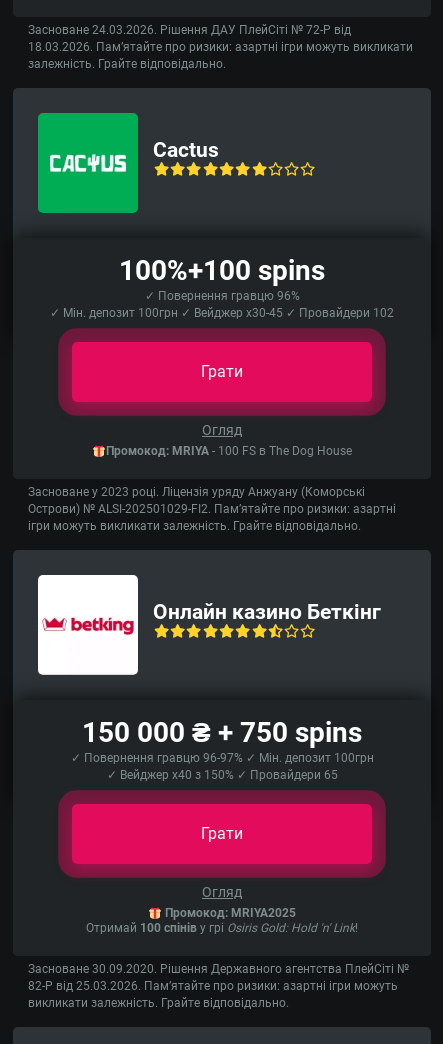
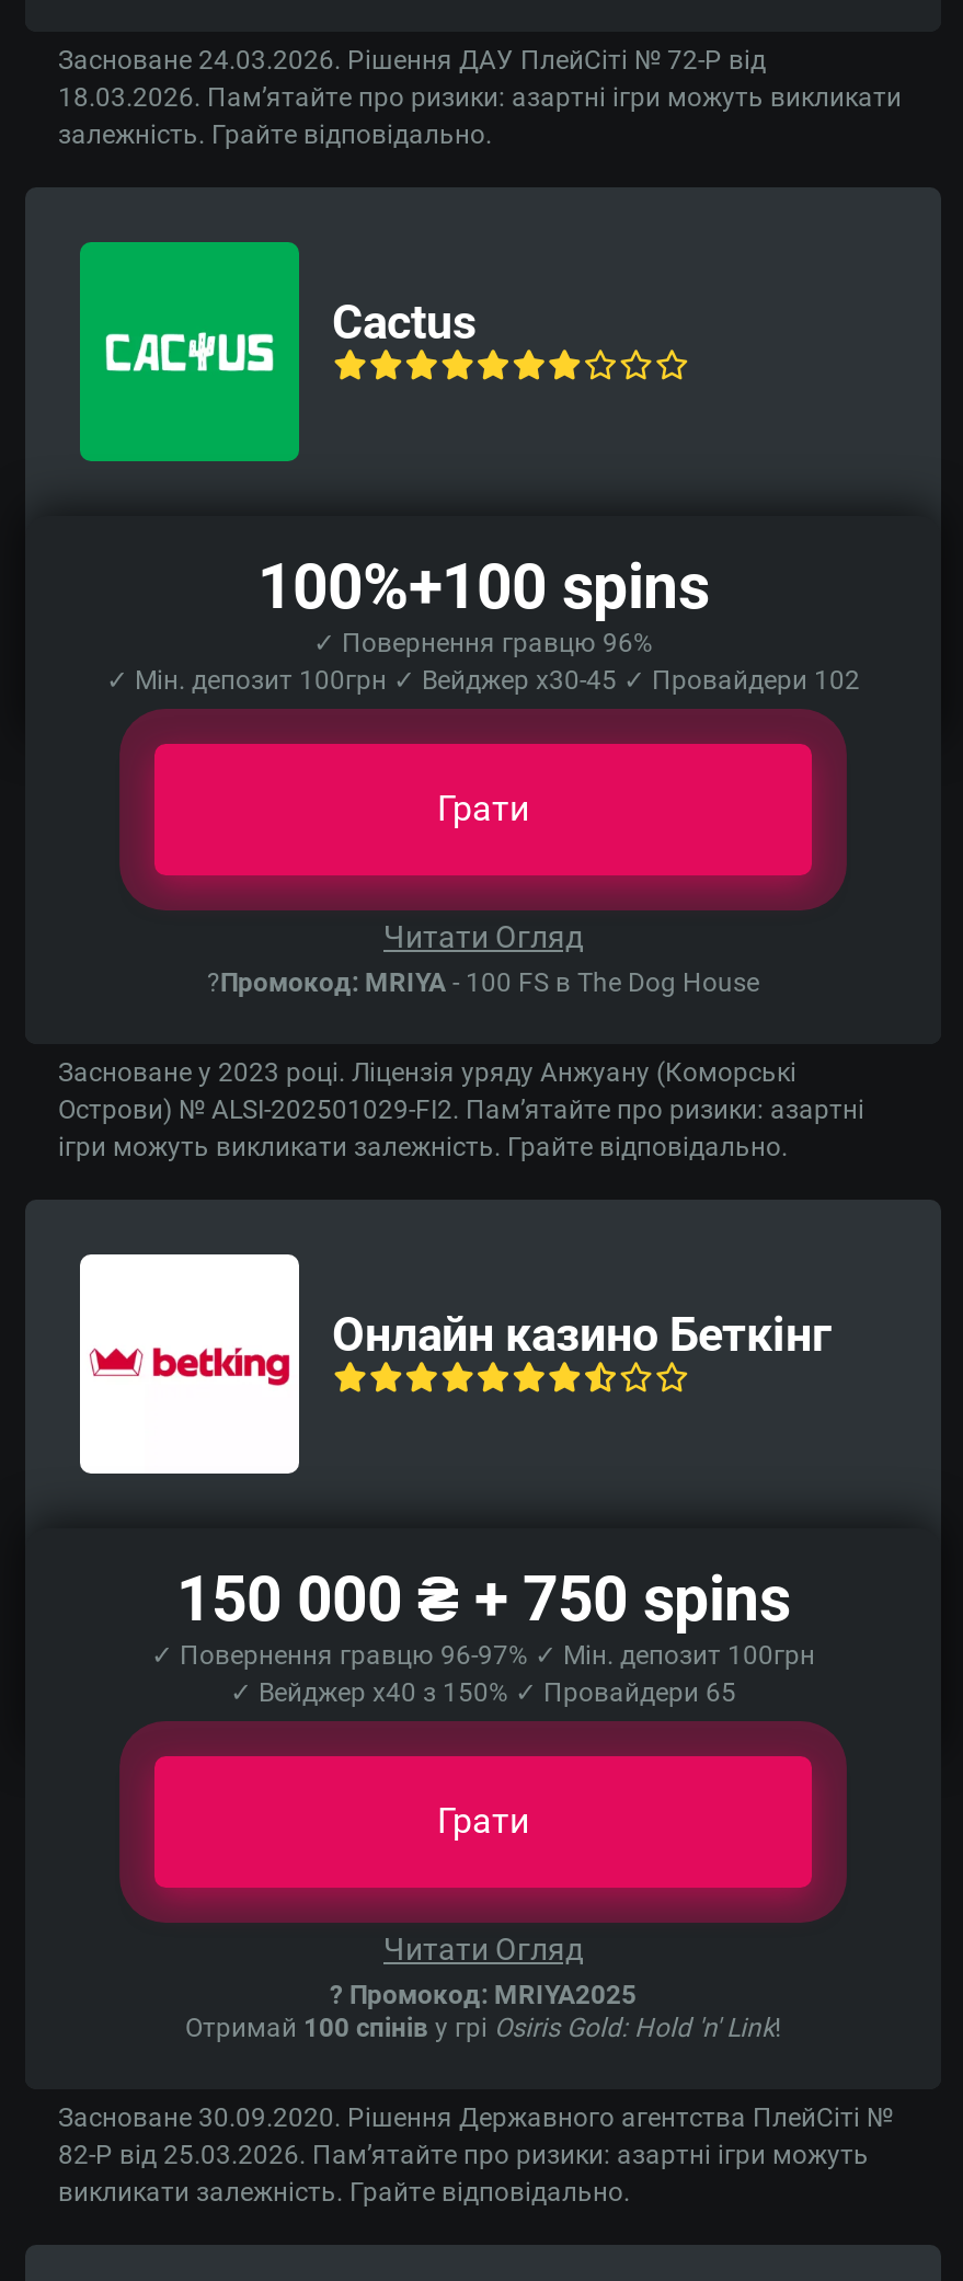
- Огляд
- Промокод: MRIYA - 100 FS в The Dog House
+ Читати Огляд
+ ?Промокод: MRIYA - 100 FS в The Dog House

- Огляд
- Промокод: MRIYA2025
+ Читати Огляд
+ ? Промокод: MRIYA2025
